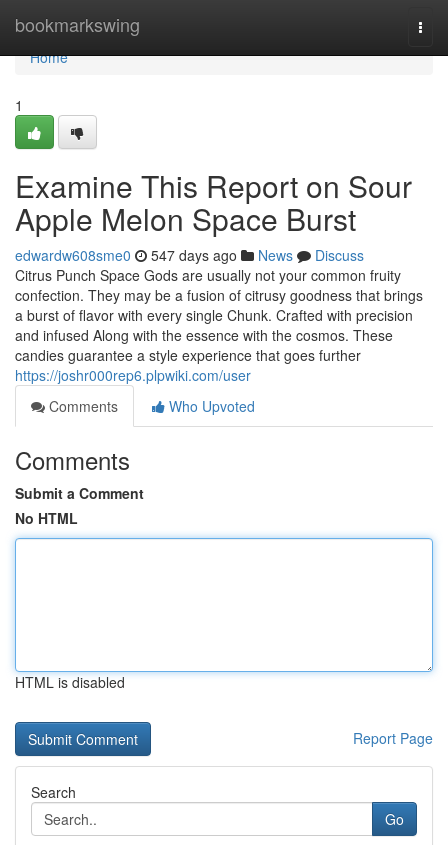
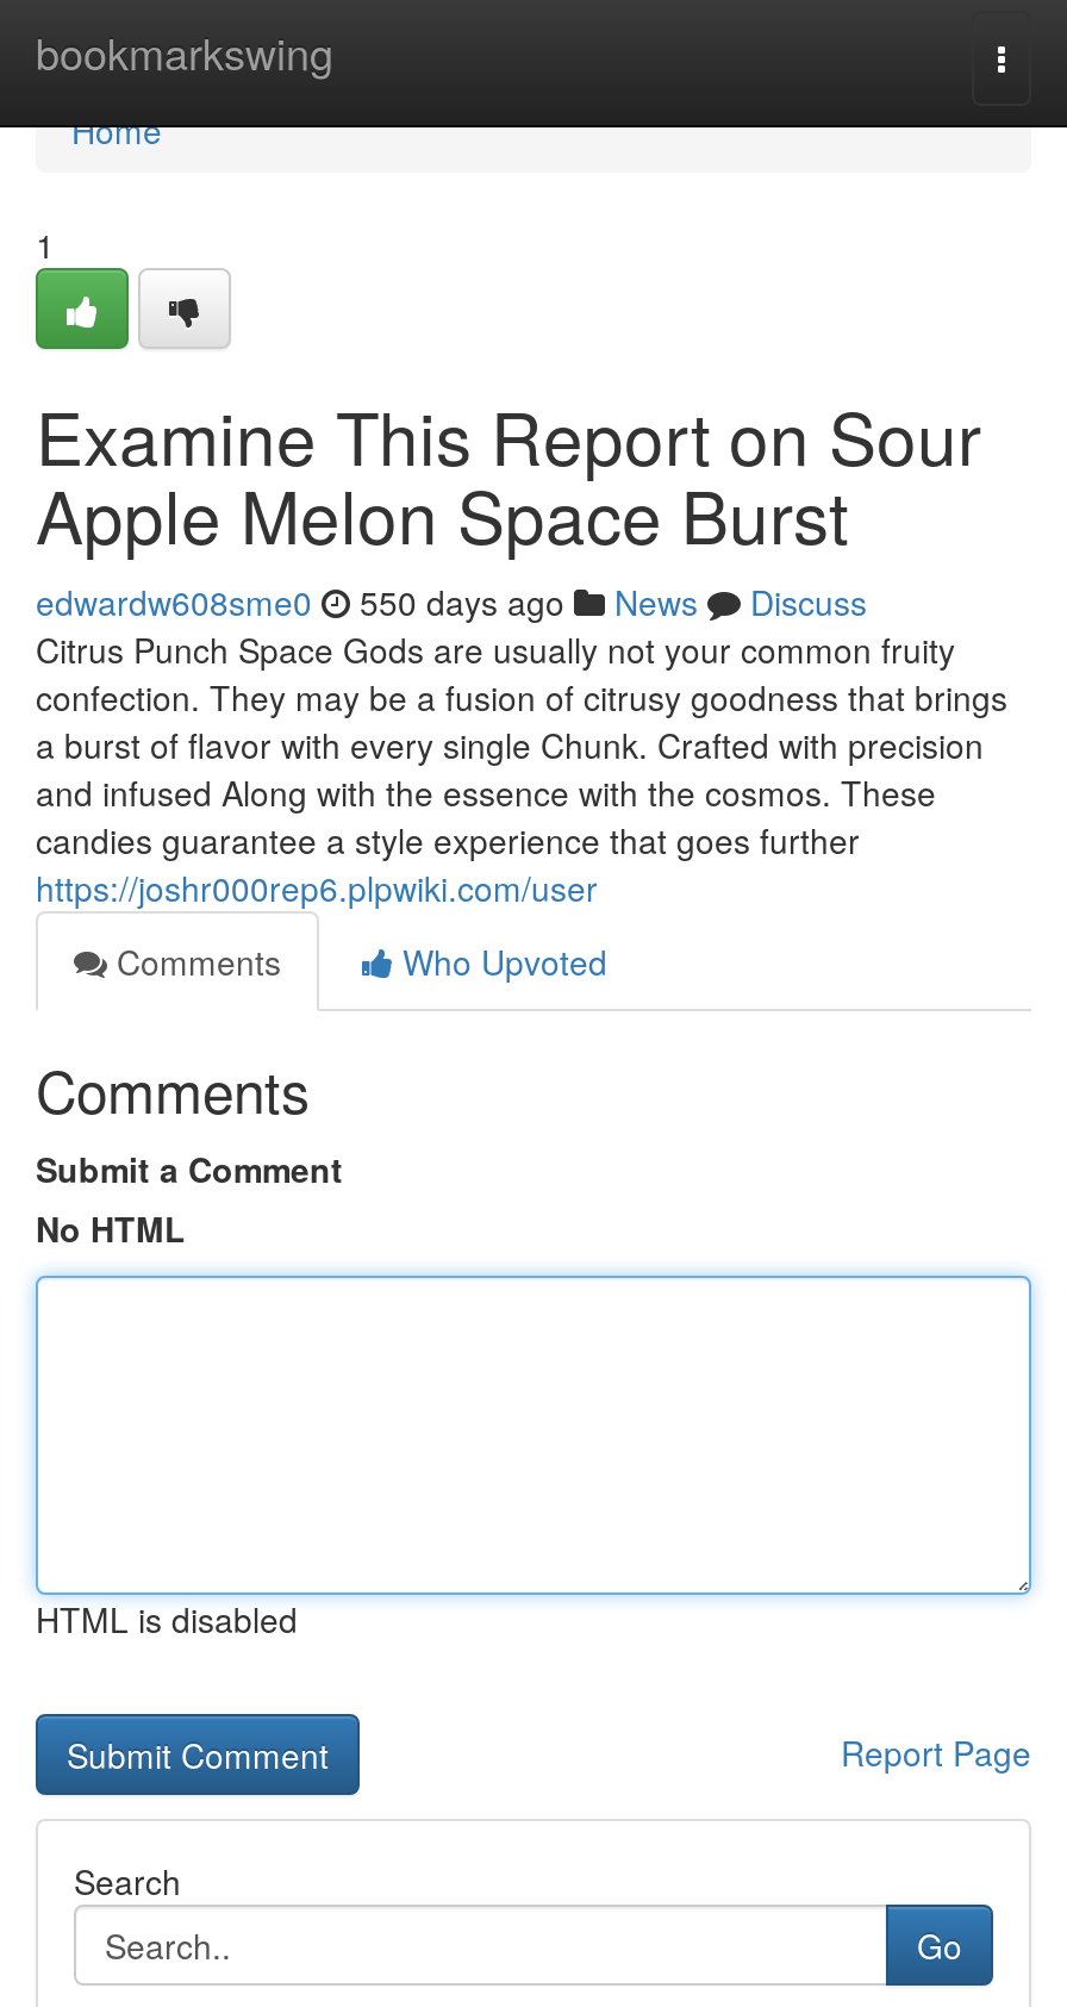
- edwardw608sme0 547 days ago News Discuss
+ edwardw608sme0 550 days ago News Discuss
